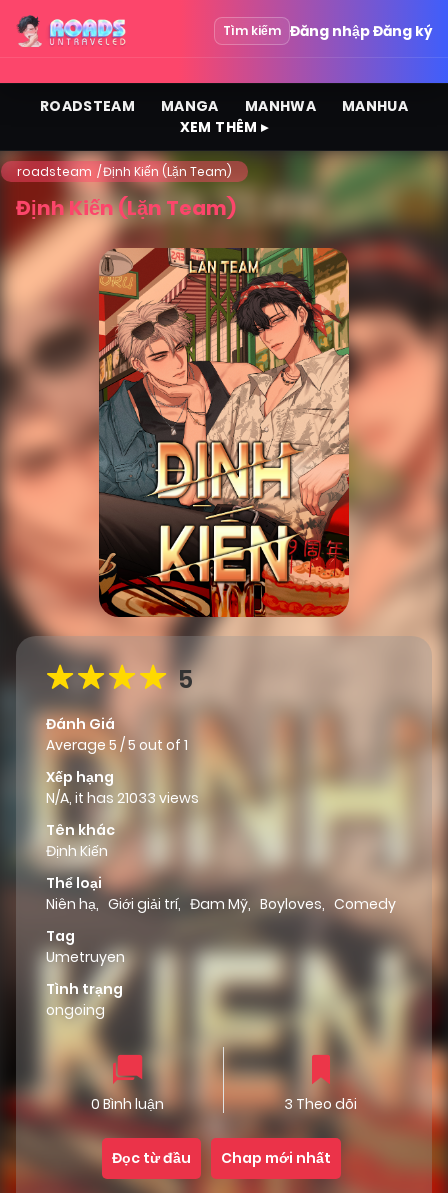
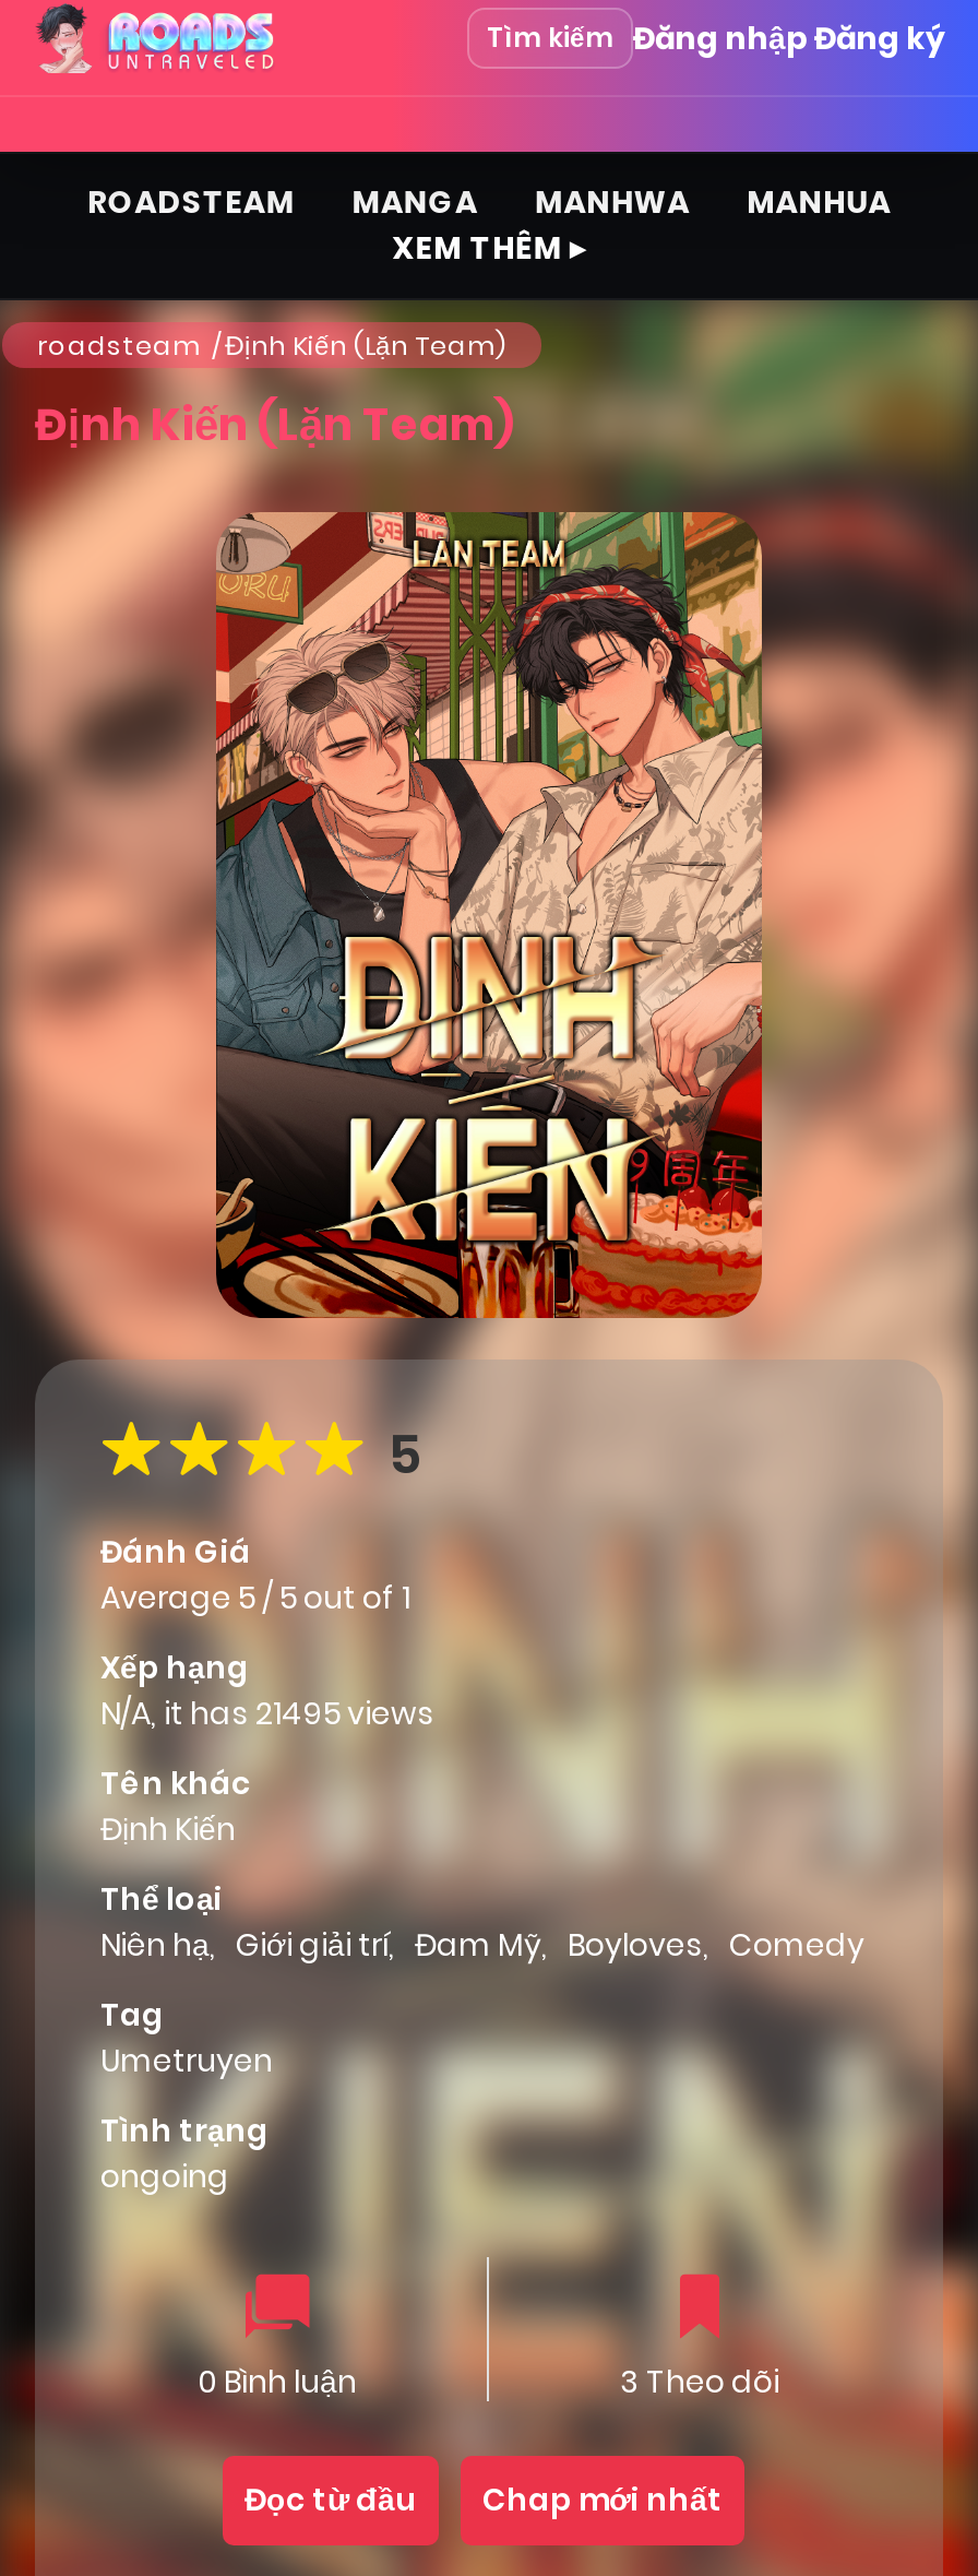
- N/A, it has 21033 views
+ N/A, it has 21495 views
